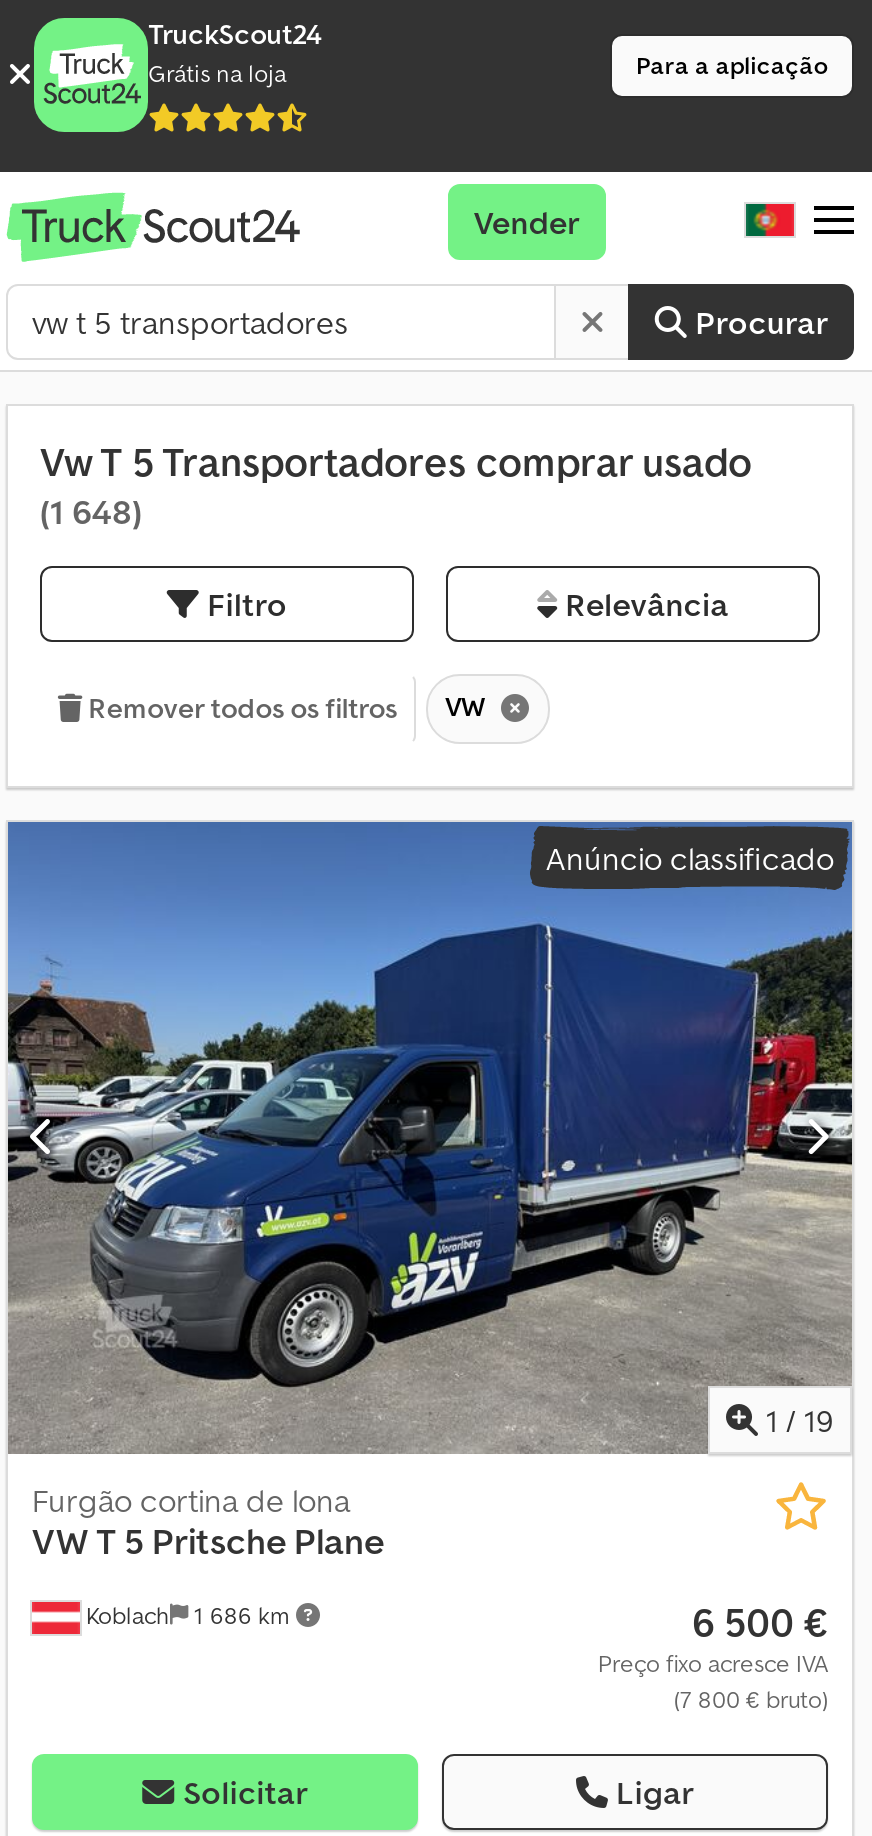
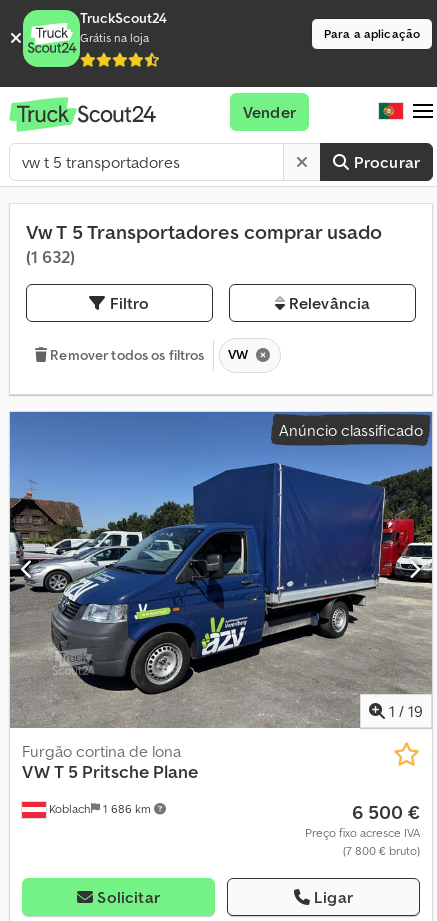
- (1 648)
+ (1 632)
